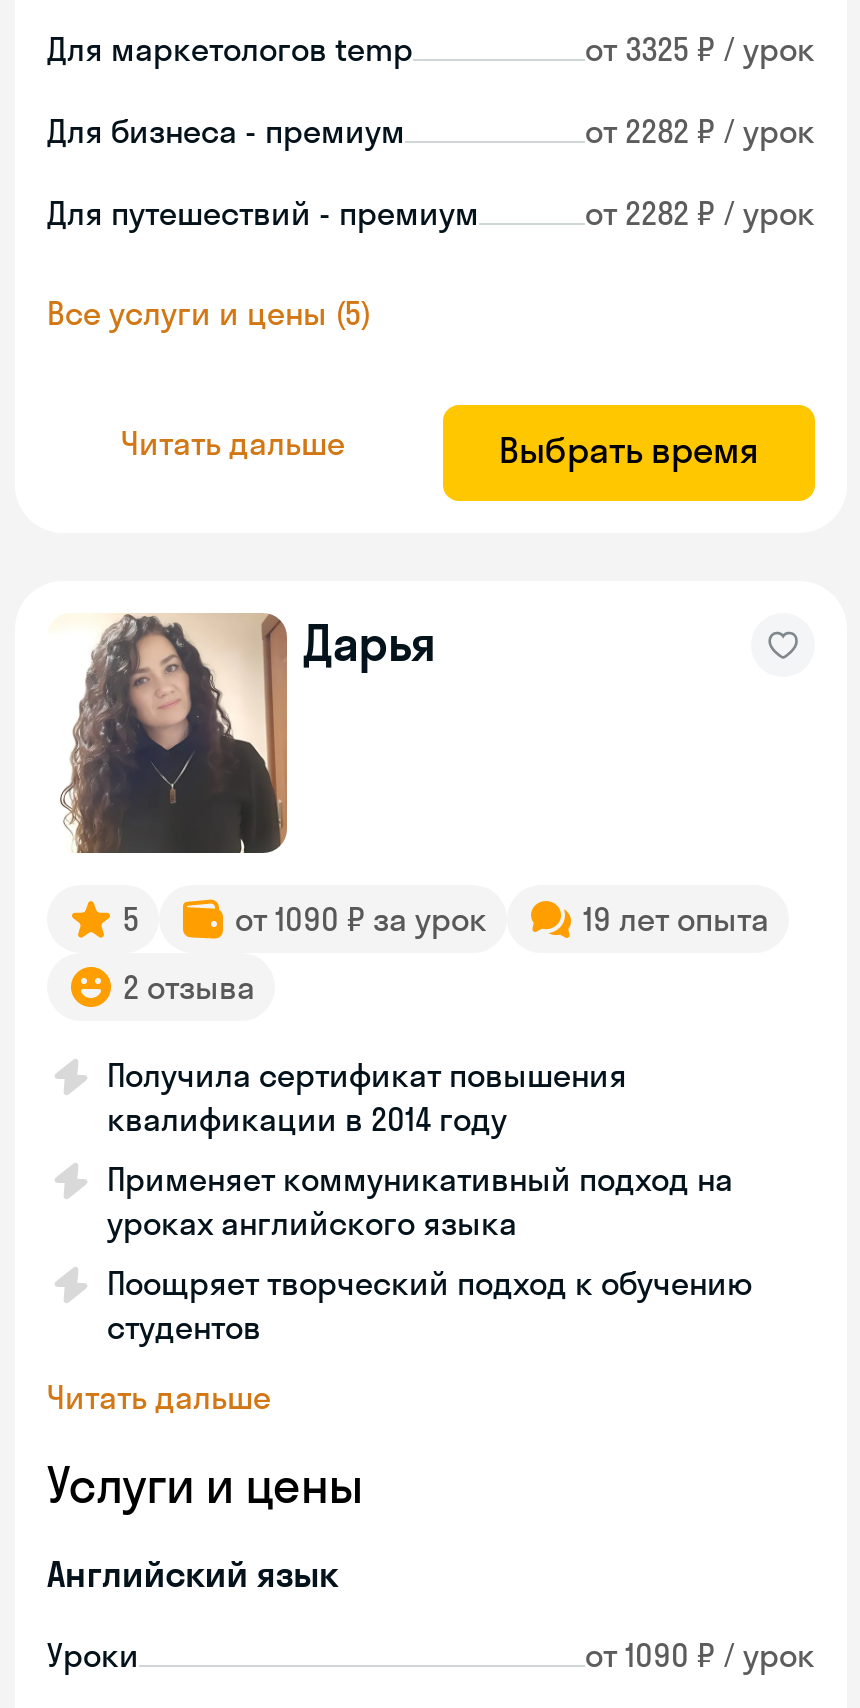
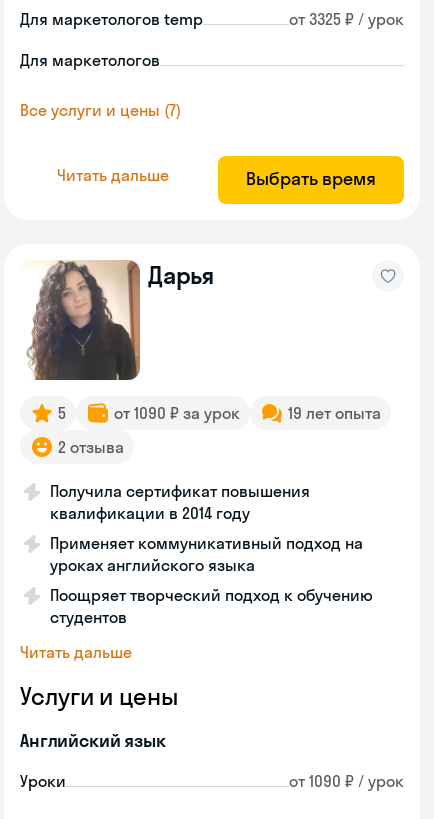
- Для бизнеса - премиум
- от 2282 ₽ / урок
- Для путешествий - премиум
- от 2282 ₽ / урок
- Все услуги и цены (5)
+ Для маркетологов
+ Все услуги и цены (7)
